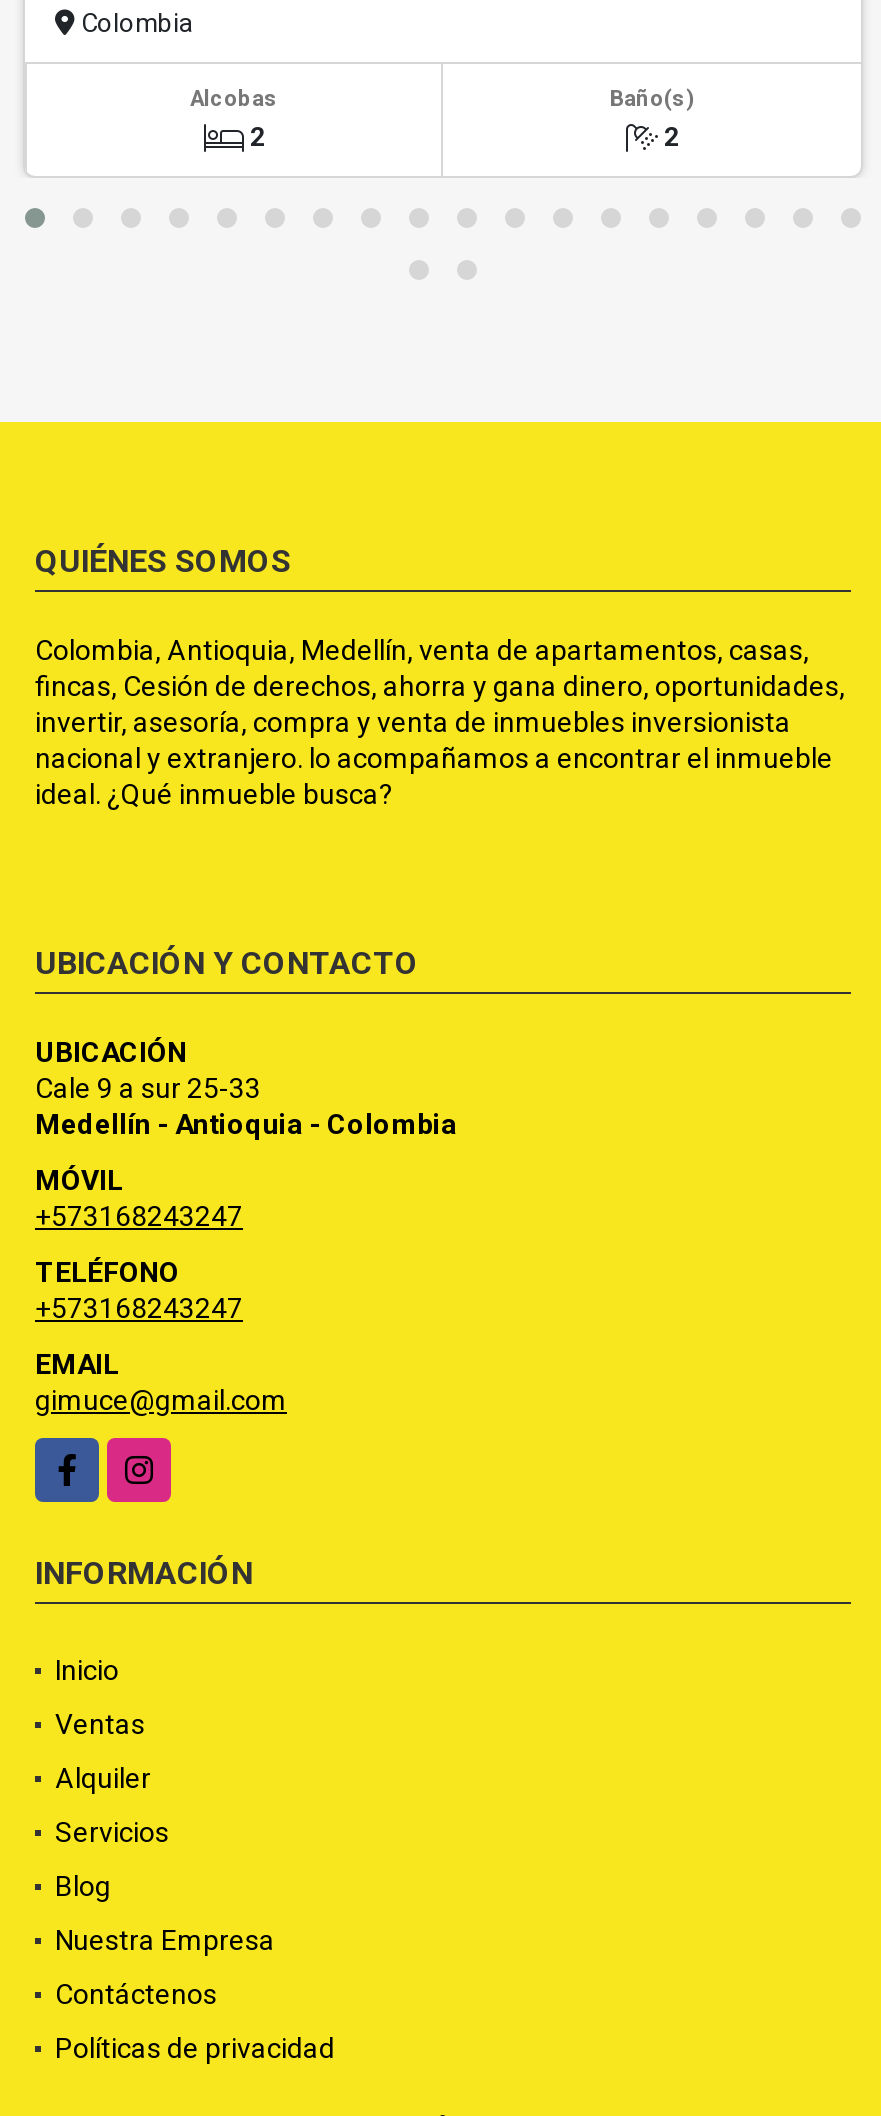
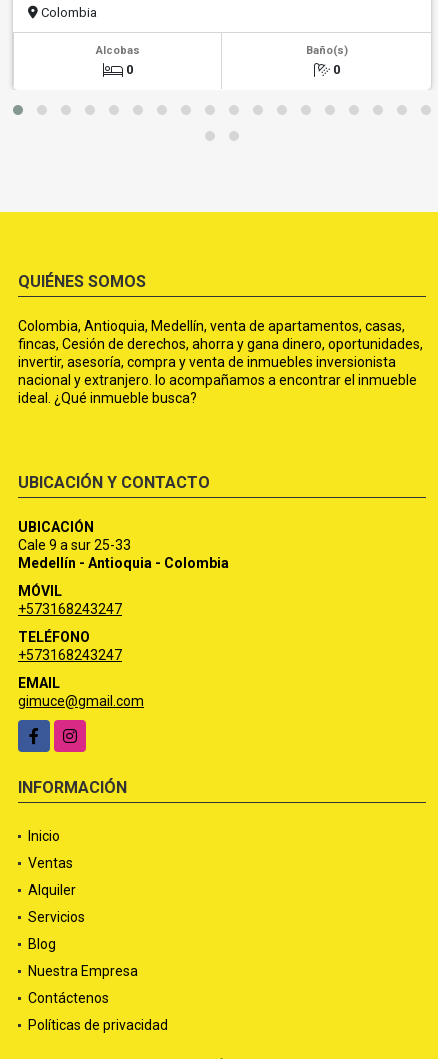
- 2
+ 0

- 2
+ 0
